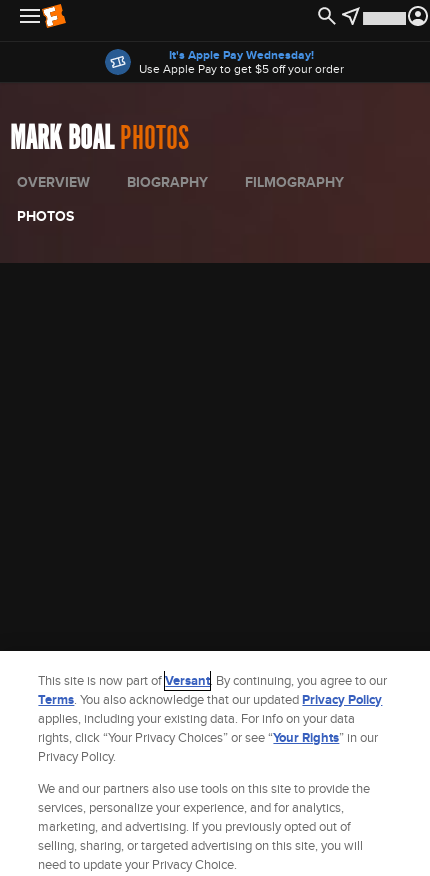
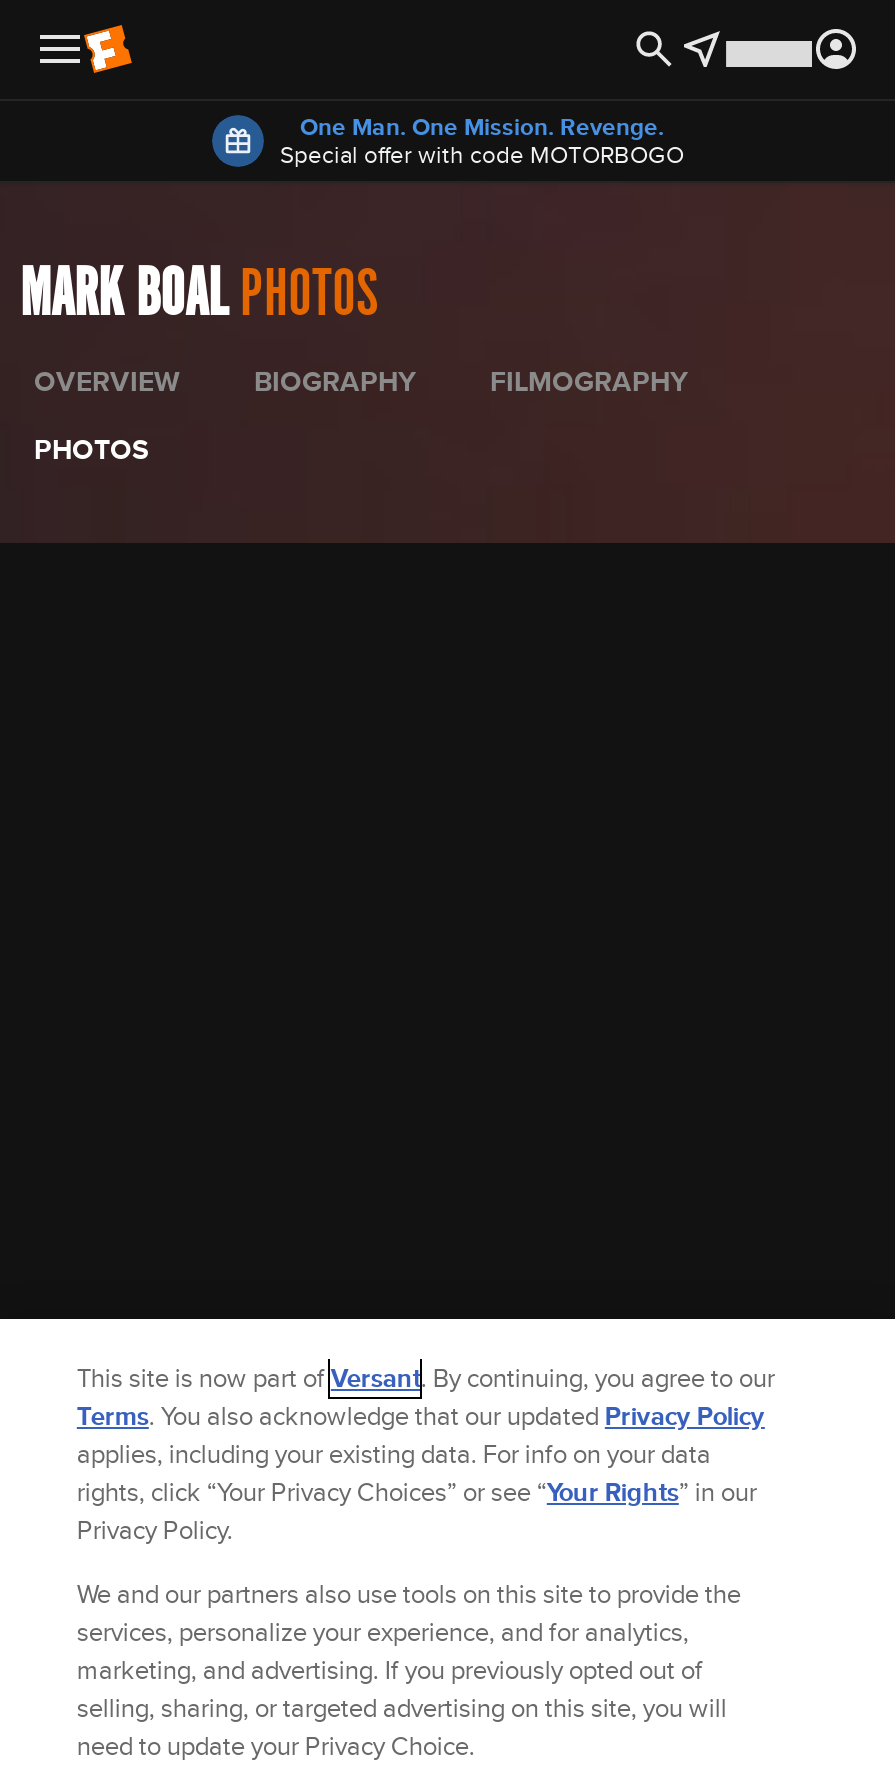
- It's Apple Pay Wednesday!
- Use Apple Pay to get $5 off your order
+ One Man. One Mission. Revenge.
+ Special offer with code MOTORBOGO
